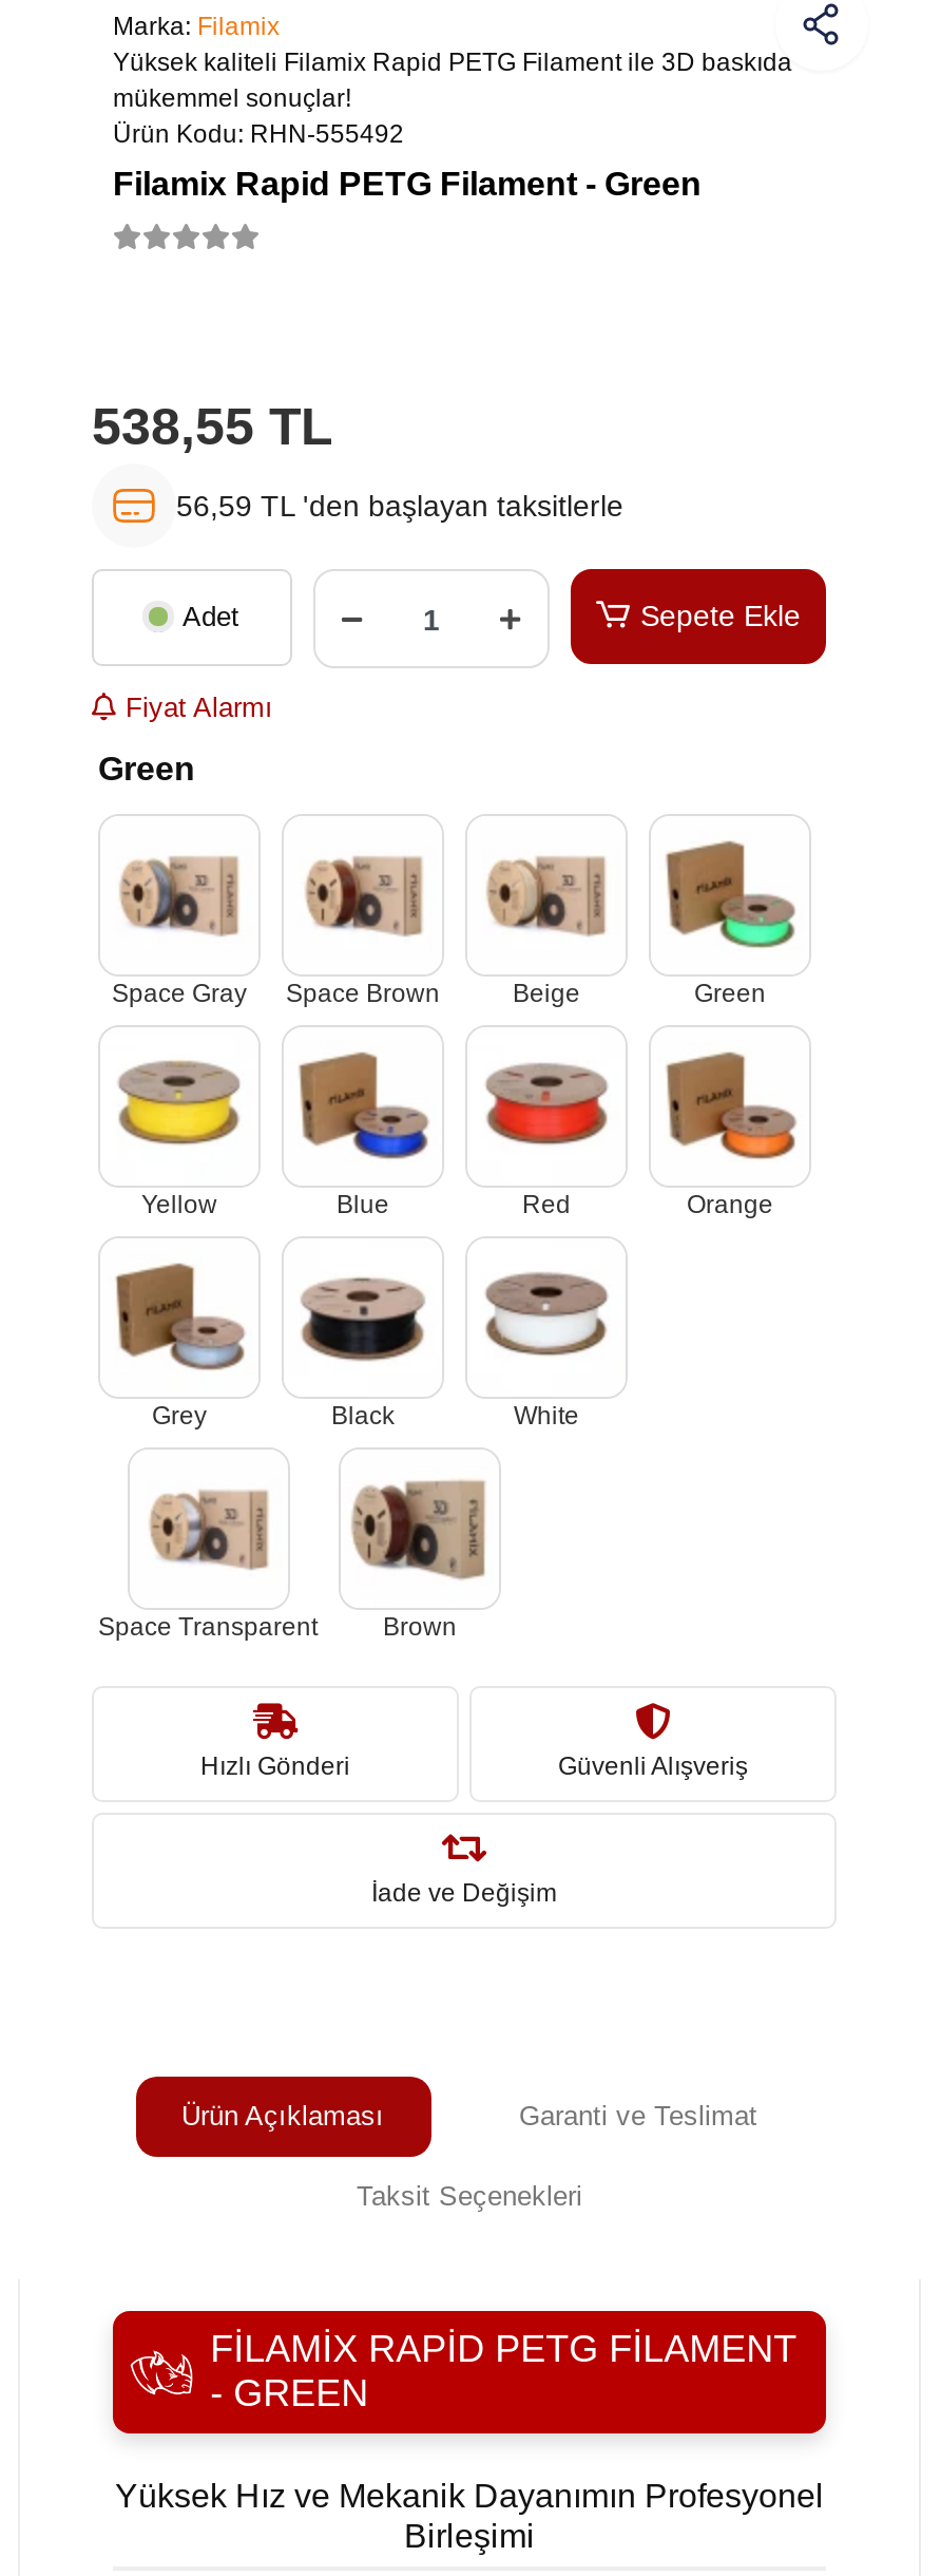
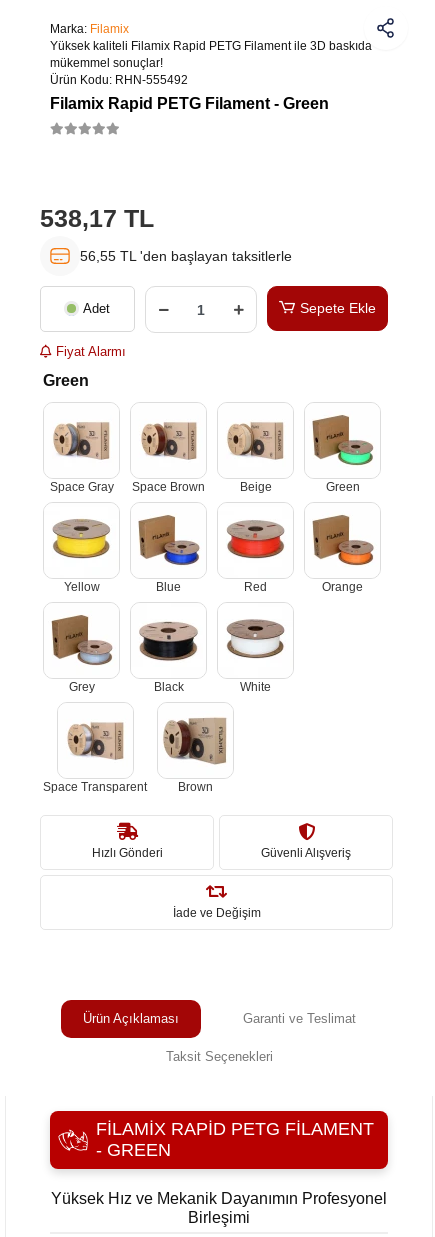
- 538,55 TL
+ 538,17 TL

- 56,59 TL 'den başlayan taksitlerle
+ 56,55 TL 'den başlayan taksitlerle
